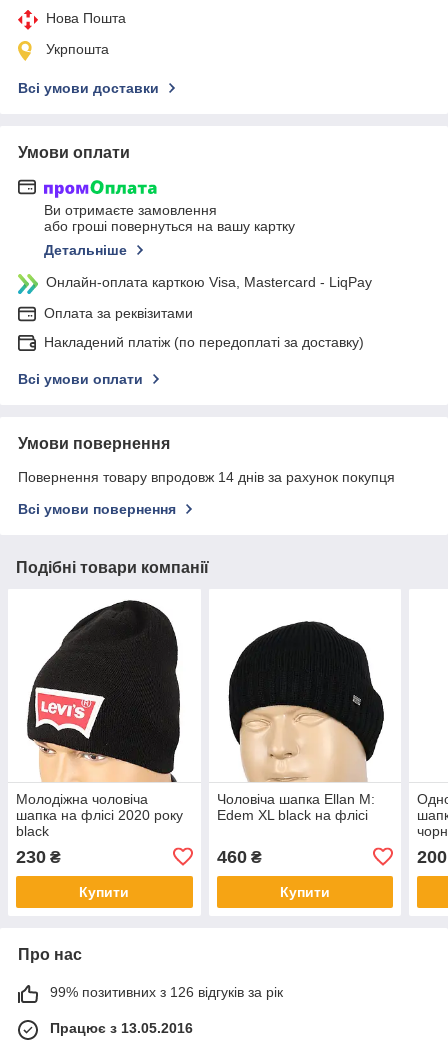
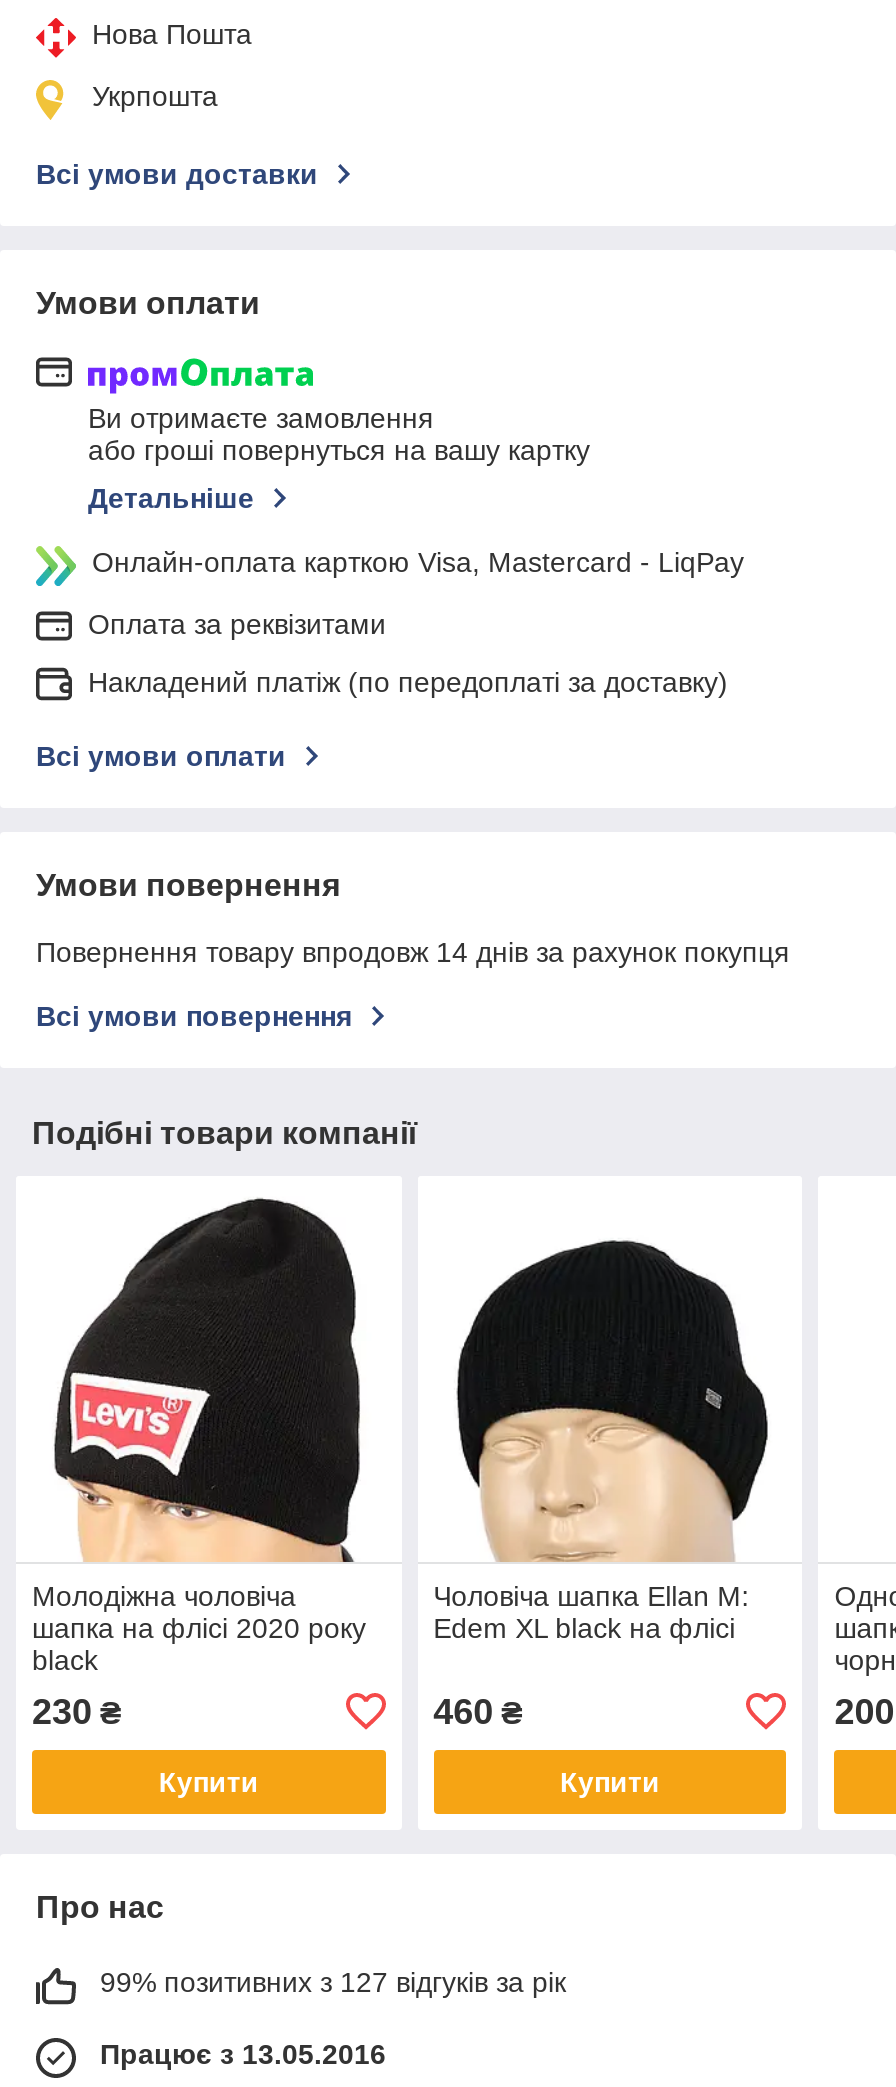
- 99% позитивних з 126 відгуків за рік
+ 99% позитивних з 127 відгуків за рік
